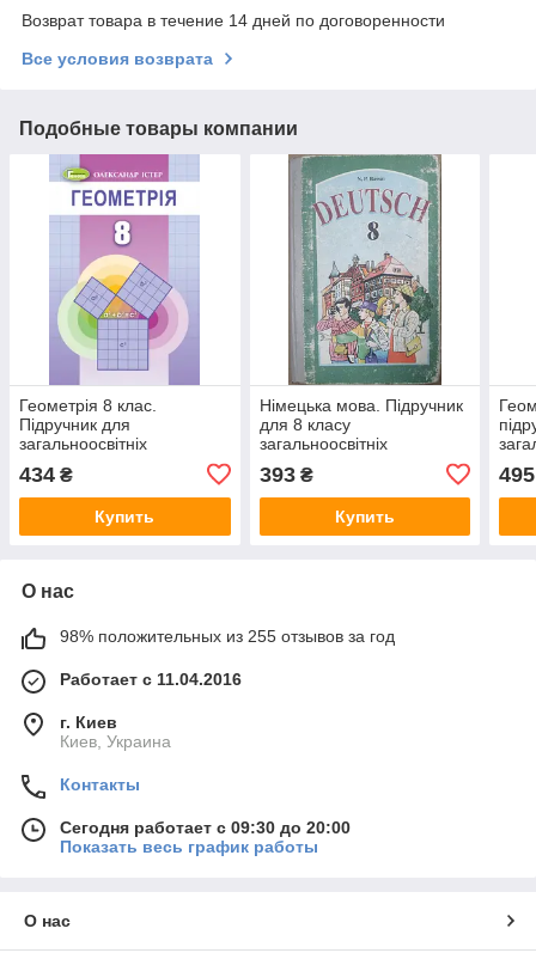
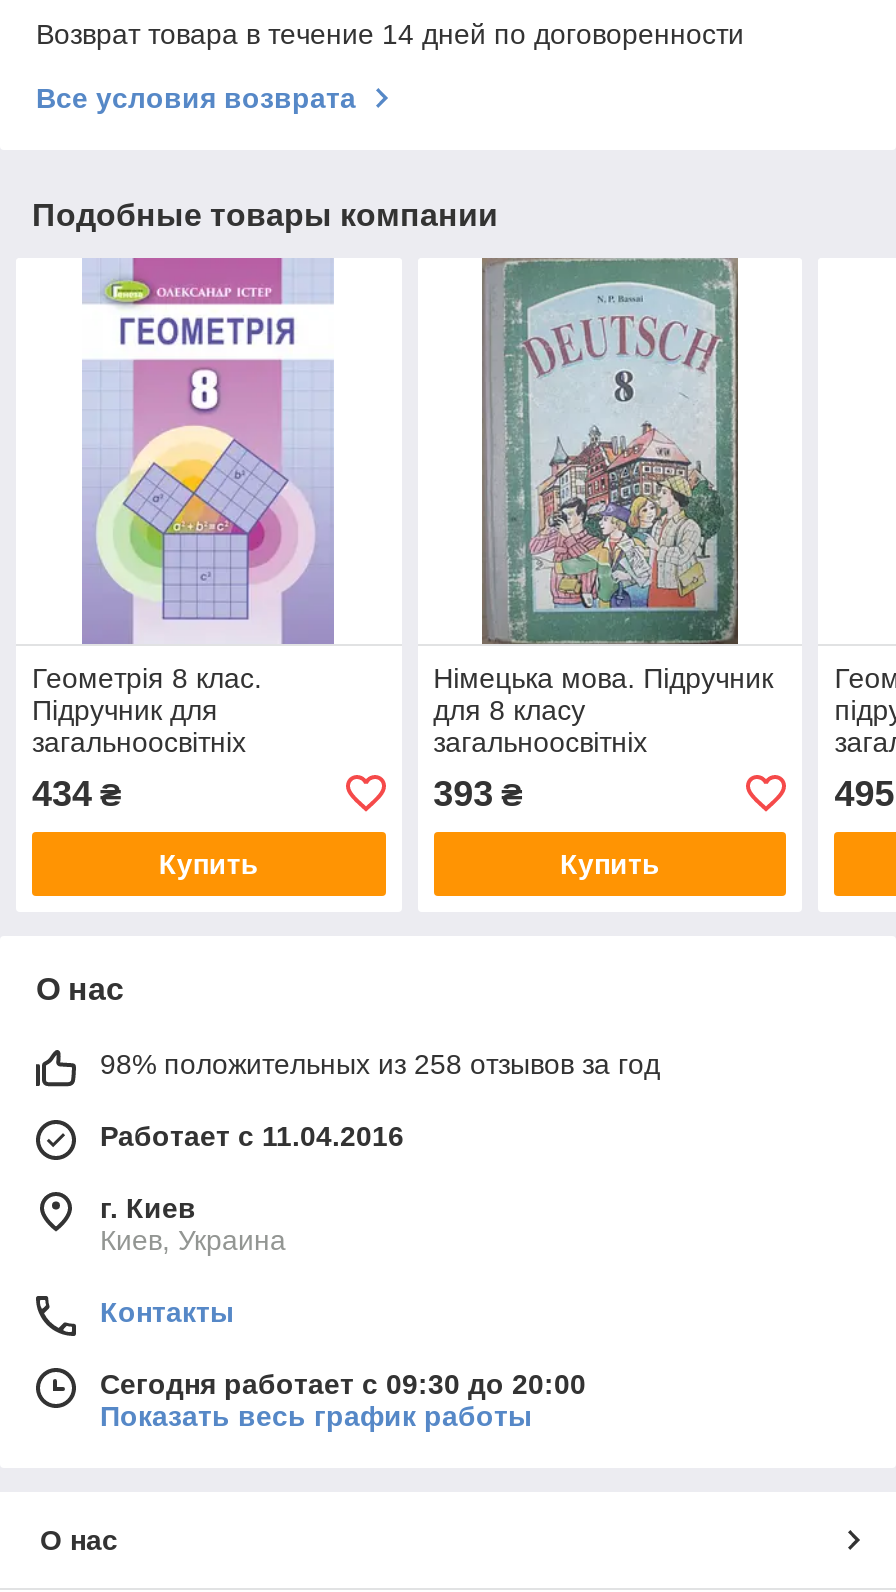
- 98% положительных из 255 отзывов за год
+ 98% положительных из 258 отзывов за год
